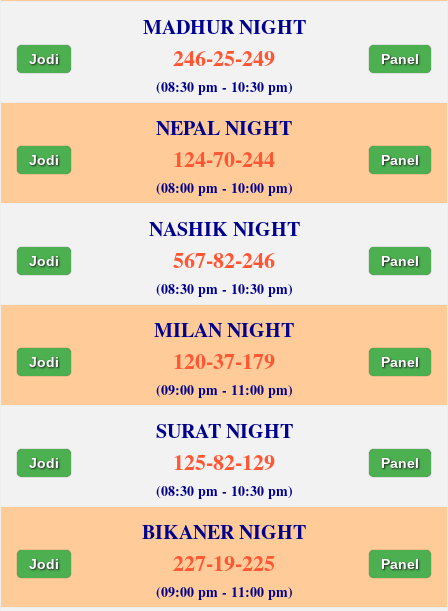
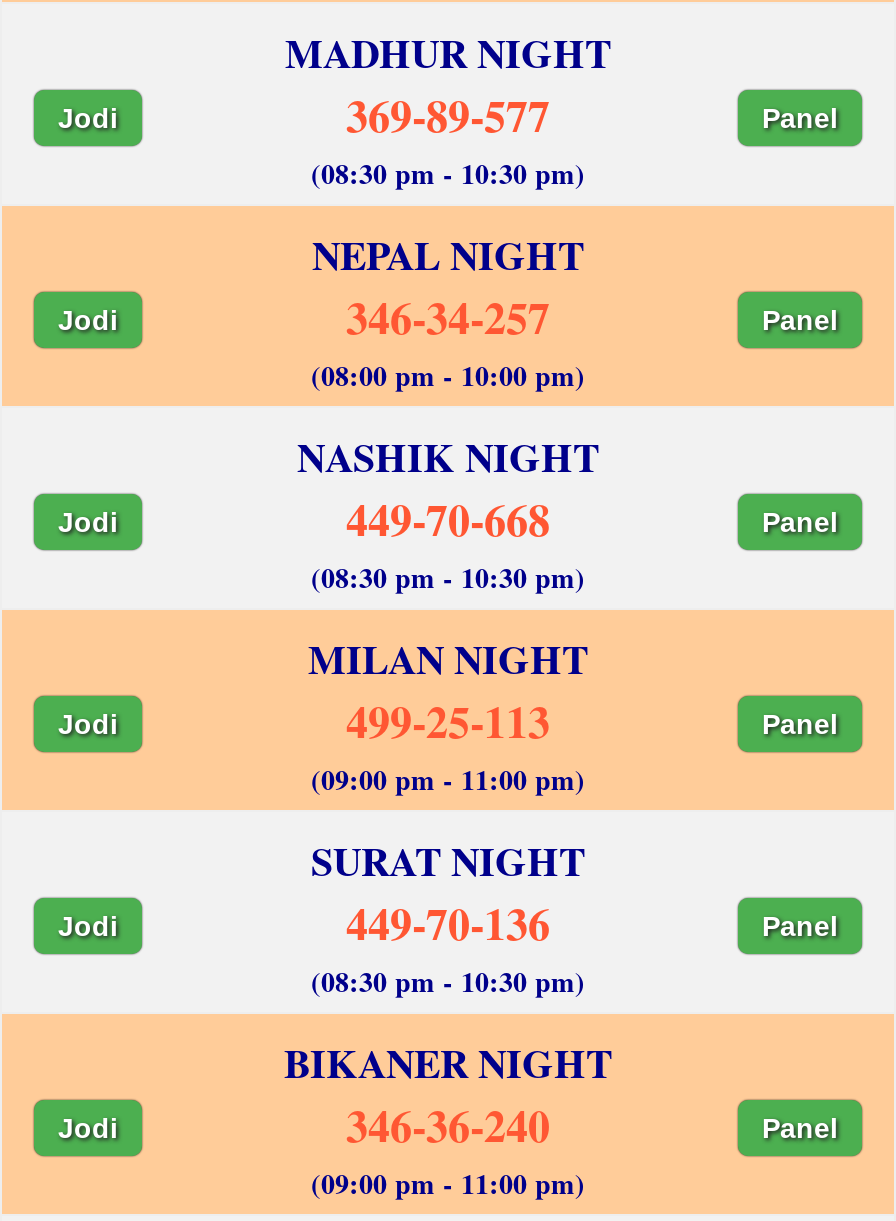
- 246-25-249
+ 369-89-577

- 124-70-244
+ 346-34-257

- 567-82-246
+ 449-70-668

- 120-37-179
+ 499-25-113

- 125-82-129
+ 449-70-136

- 227-19-225
+ 346-36-240
